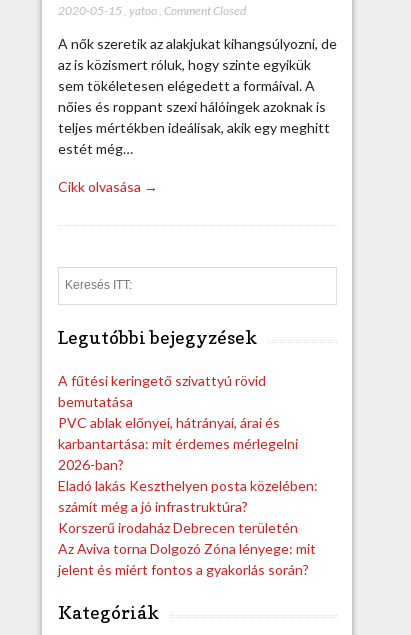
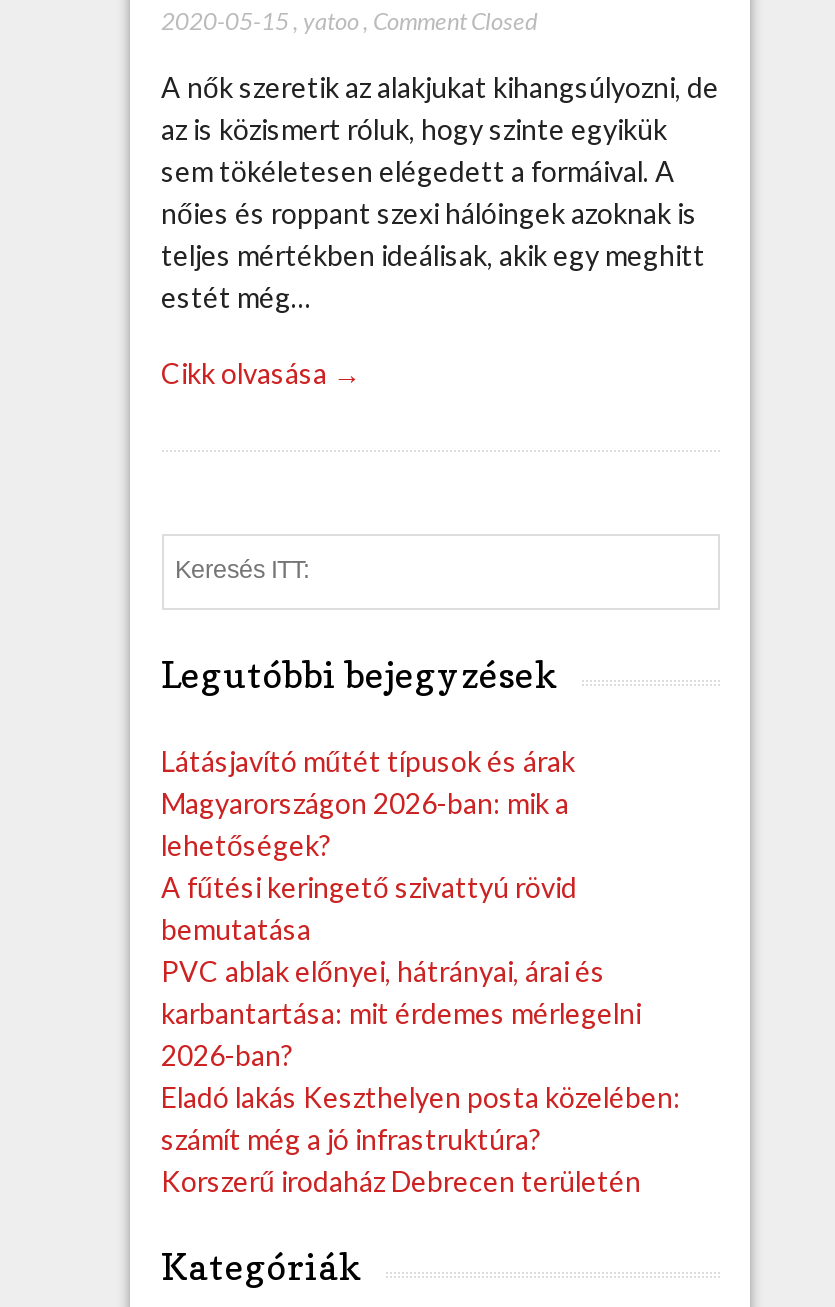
+ Látásjavító műtét típusok és árak
+ Magyarországon 2026-ban: mik a
+ lehetőségek?

moved down: A fűtési keringető szivattyú rövid | bemutatása | PVC ablak előnyei, hátrányai, árai és | karbantartása: mit érdemes mérlegelni | 2026-ban? | Eladó lakás Keszthelyen posta közelében: | számít még a jó infrastruktúra? | Korszerű irodaház Debrecen területén

- Az Aviva torna Dolgozó Zóna lényege: mit
- jelent és miért fontos a gyakorlás során?
